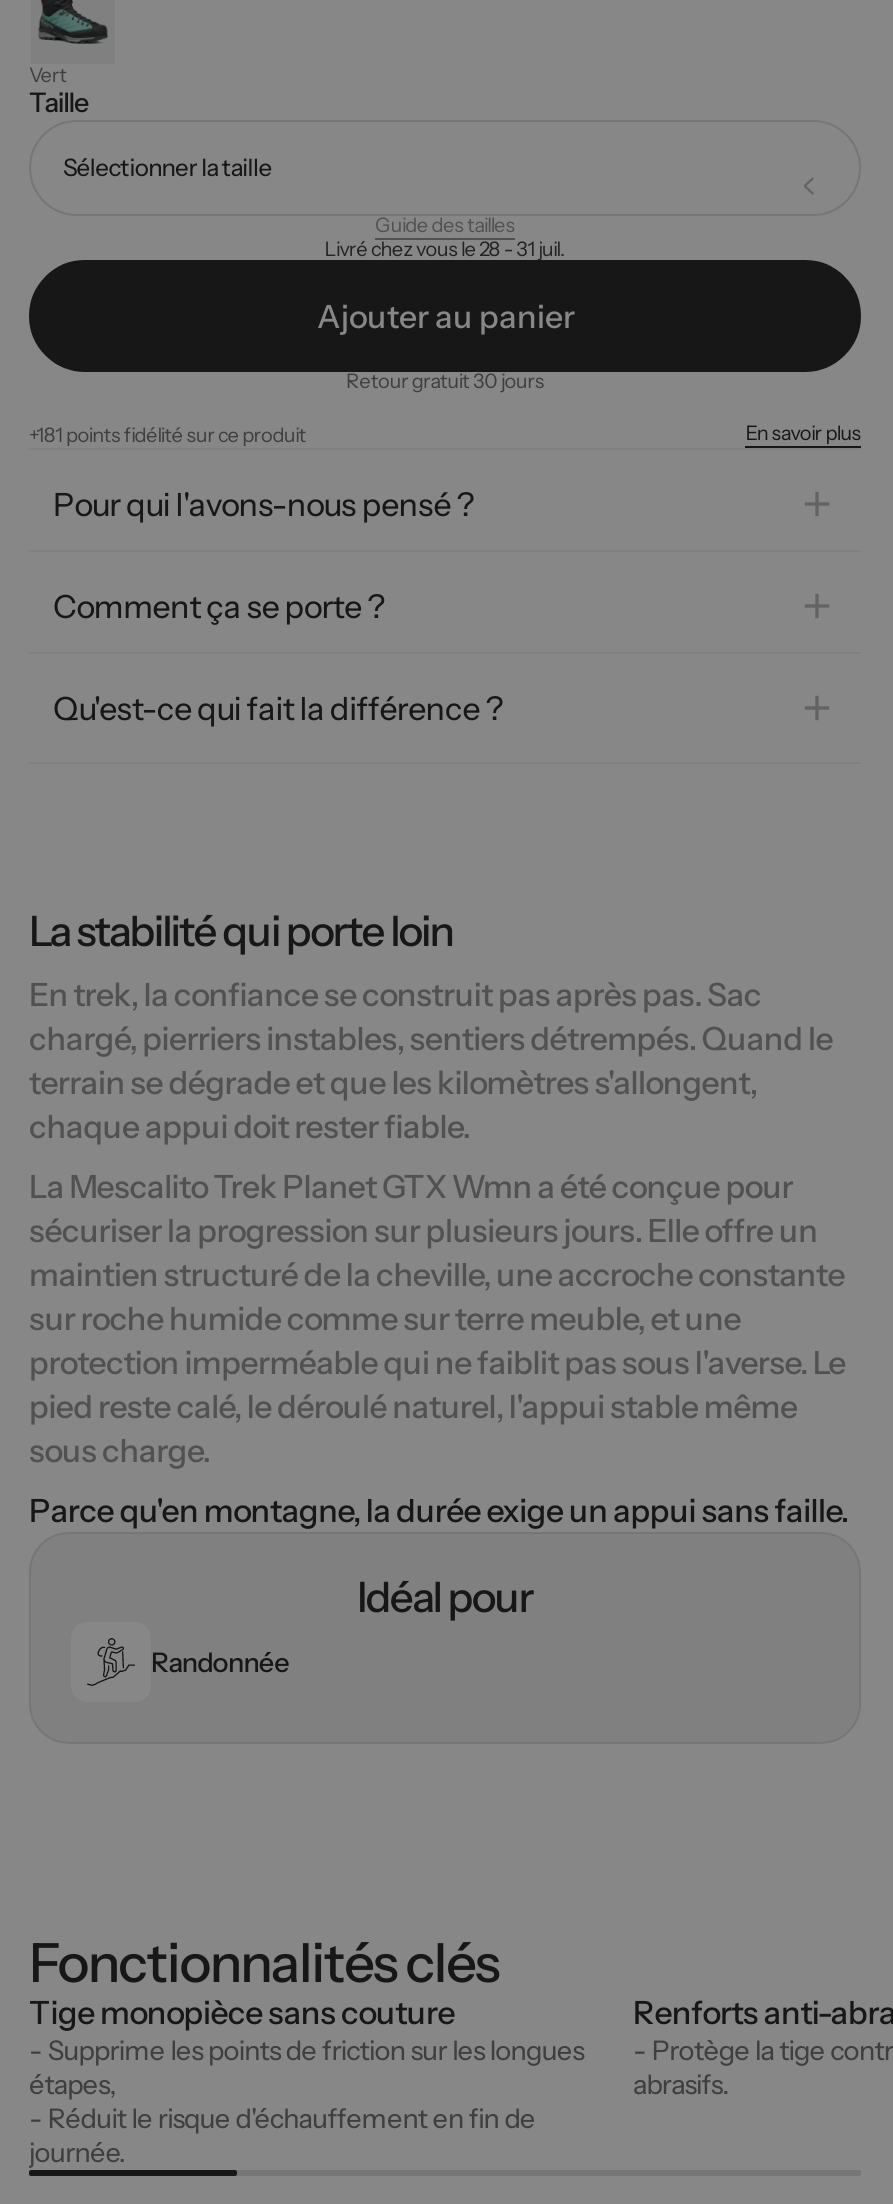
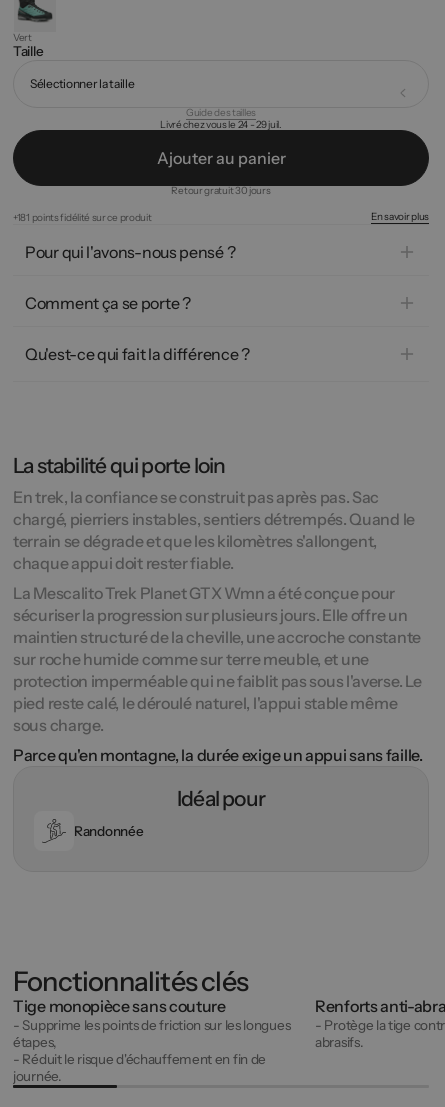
- Livré chez vous le 28 - 31 juil.
+ Livré chez vous le 24 - 29 juil.
